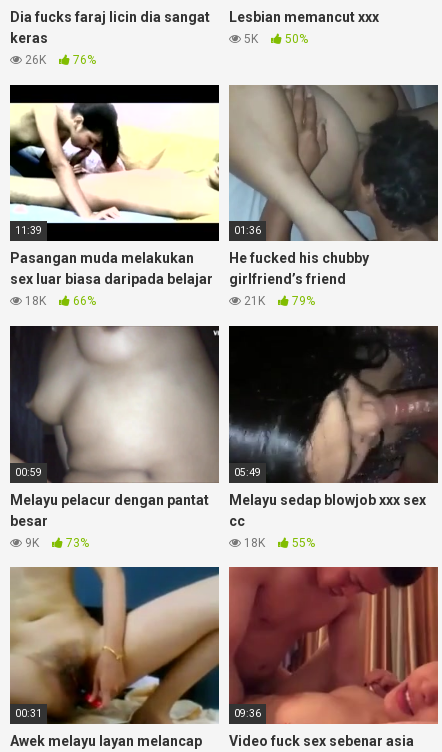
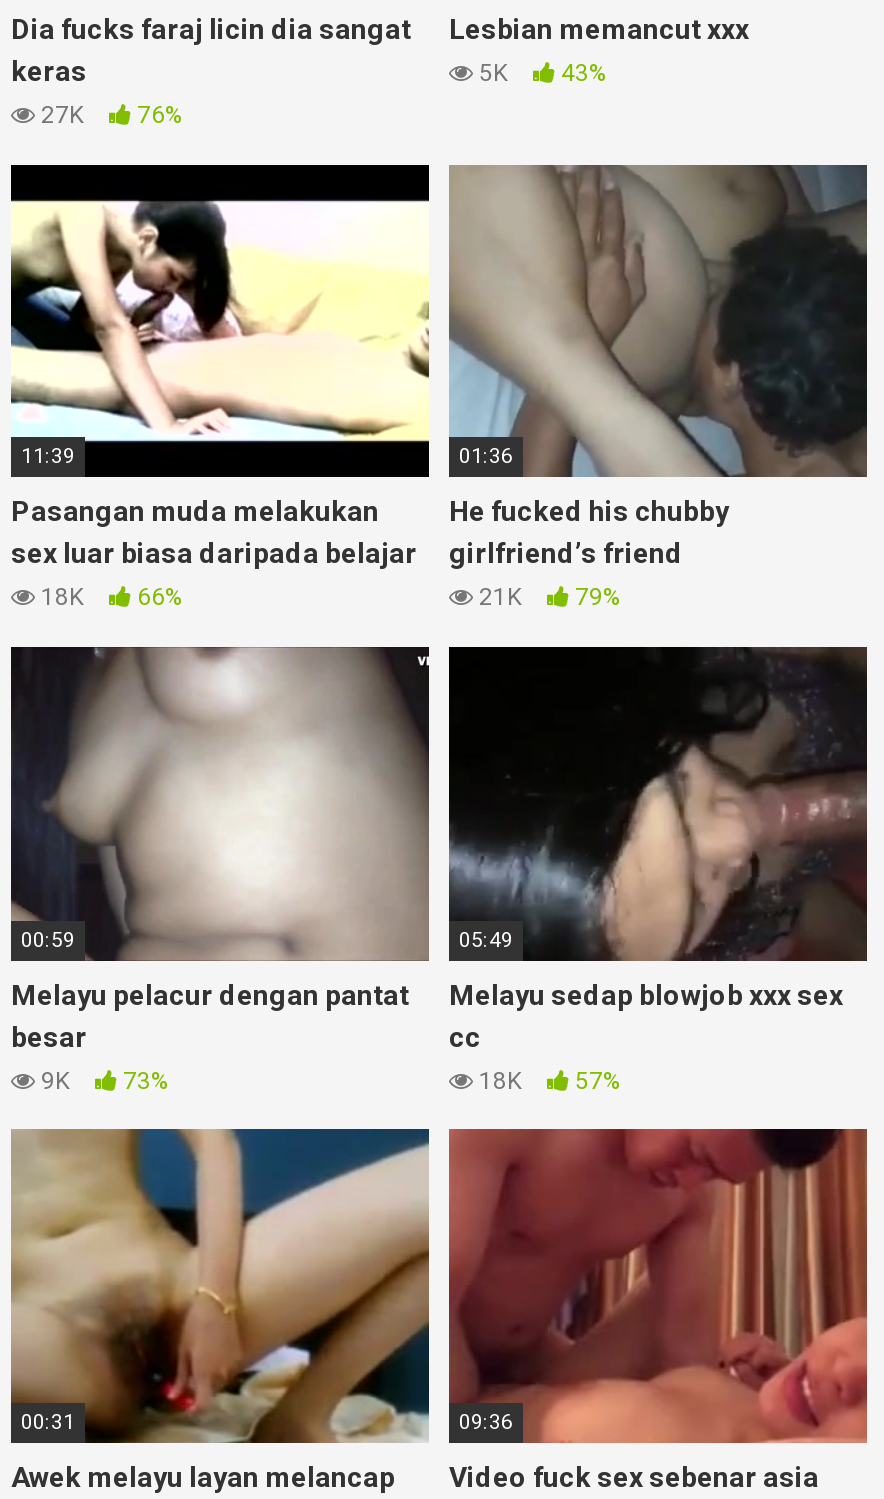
- 5K 50%
+ 5K 43%

- 26K 76%
+ 27K 76%

- 18K 55%
+ 18K 57%
